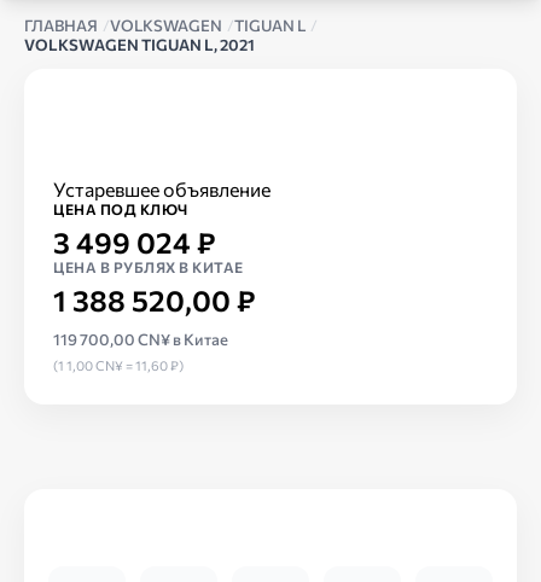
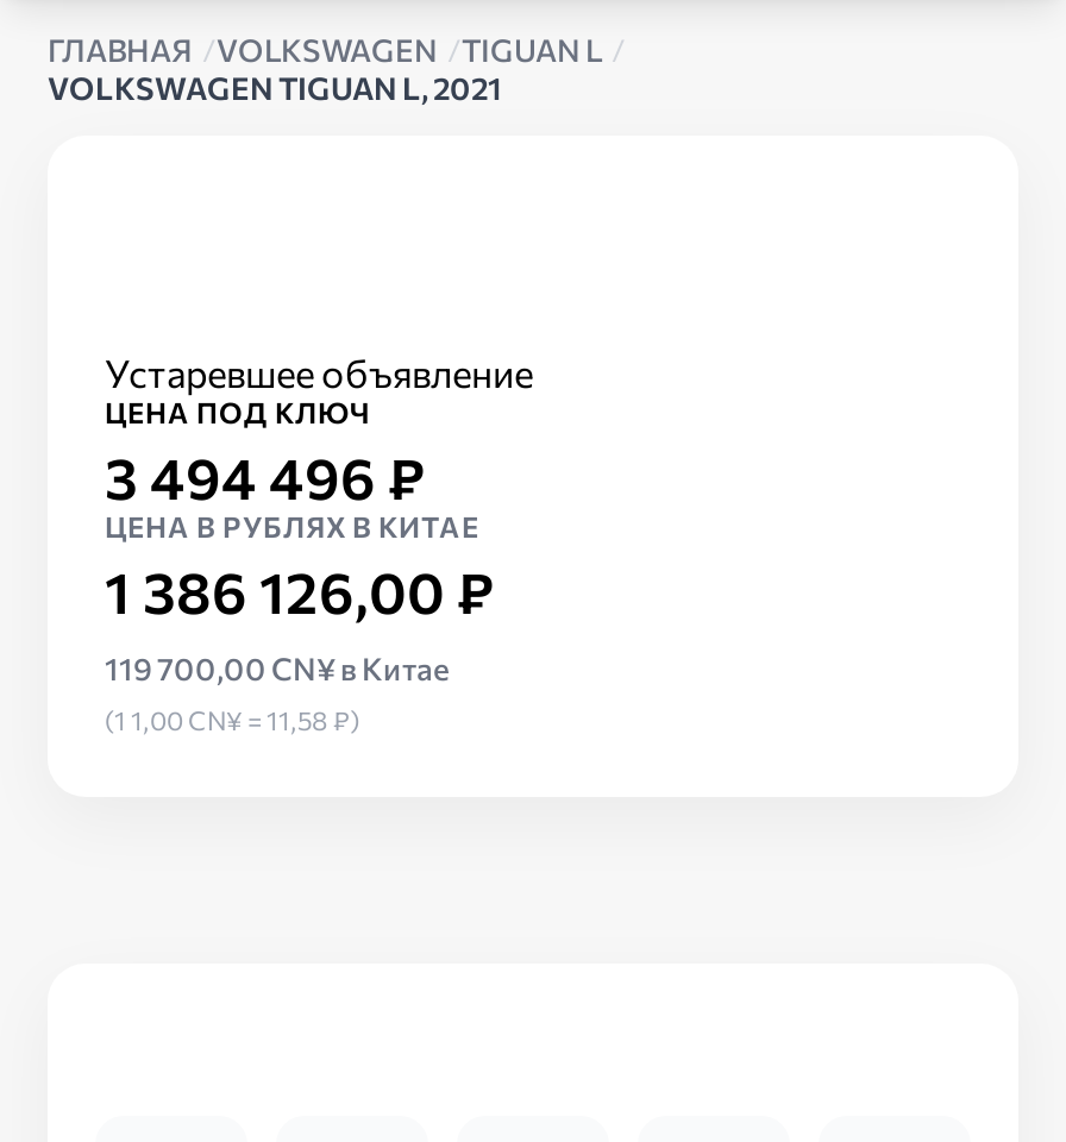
- 3 499 024 ₽
+ 3 494 496 ₽

- 1 388 520,00 ₽
+ 1 386 126,00 ₽

- (1 1,00 CN¥ = 11,60 ₽)
+ (1 1,00 CN¥ = 11,58 ₽)
